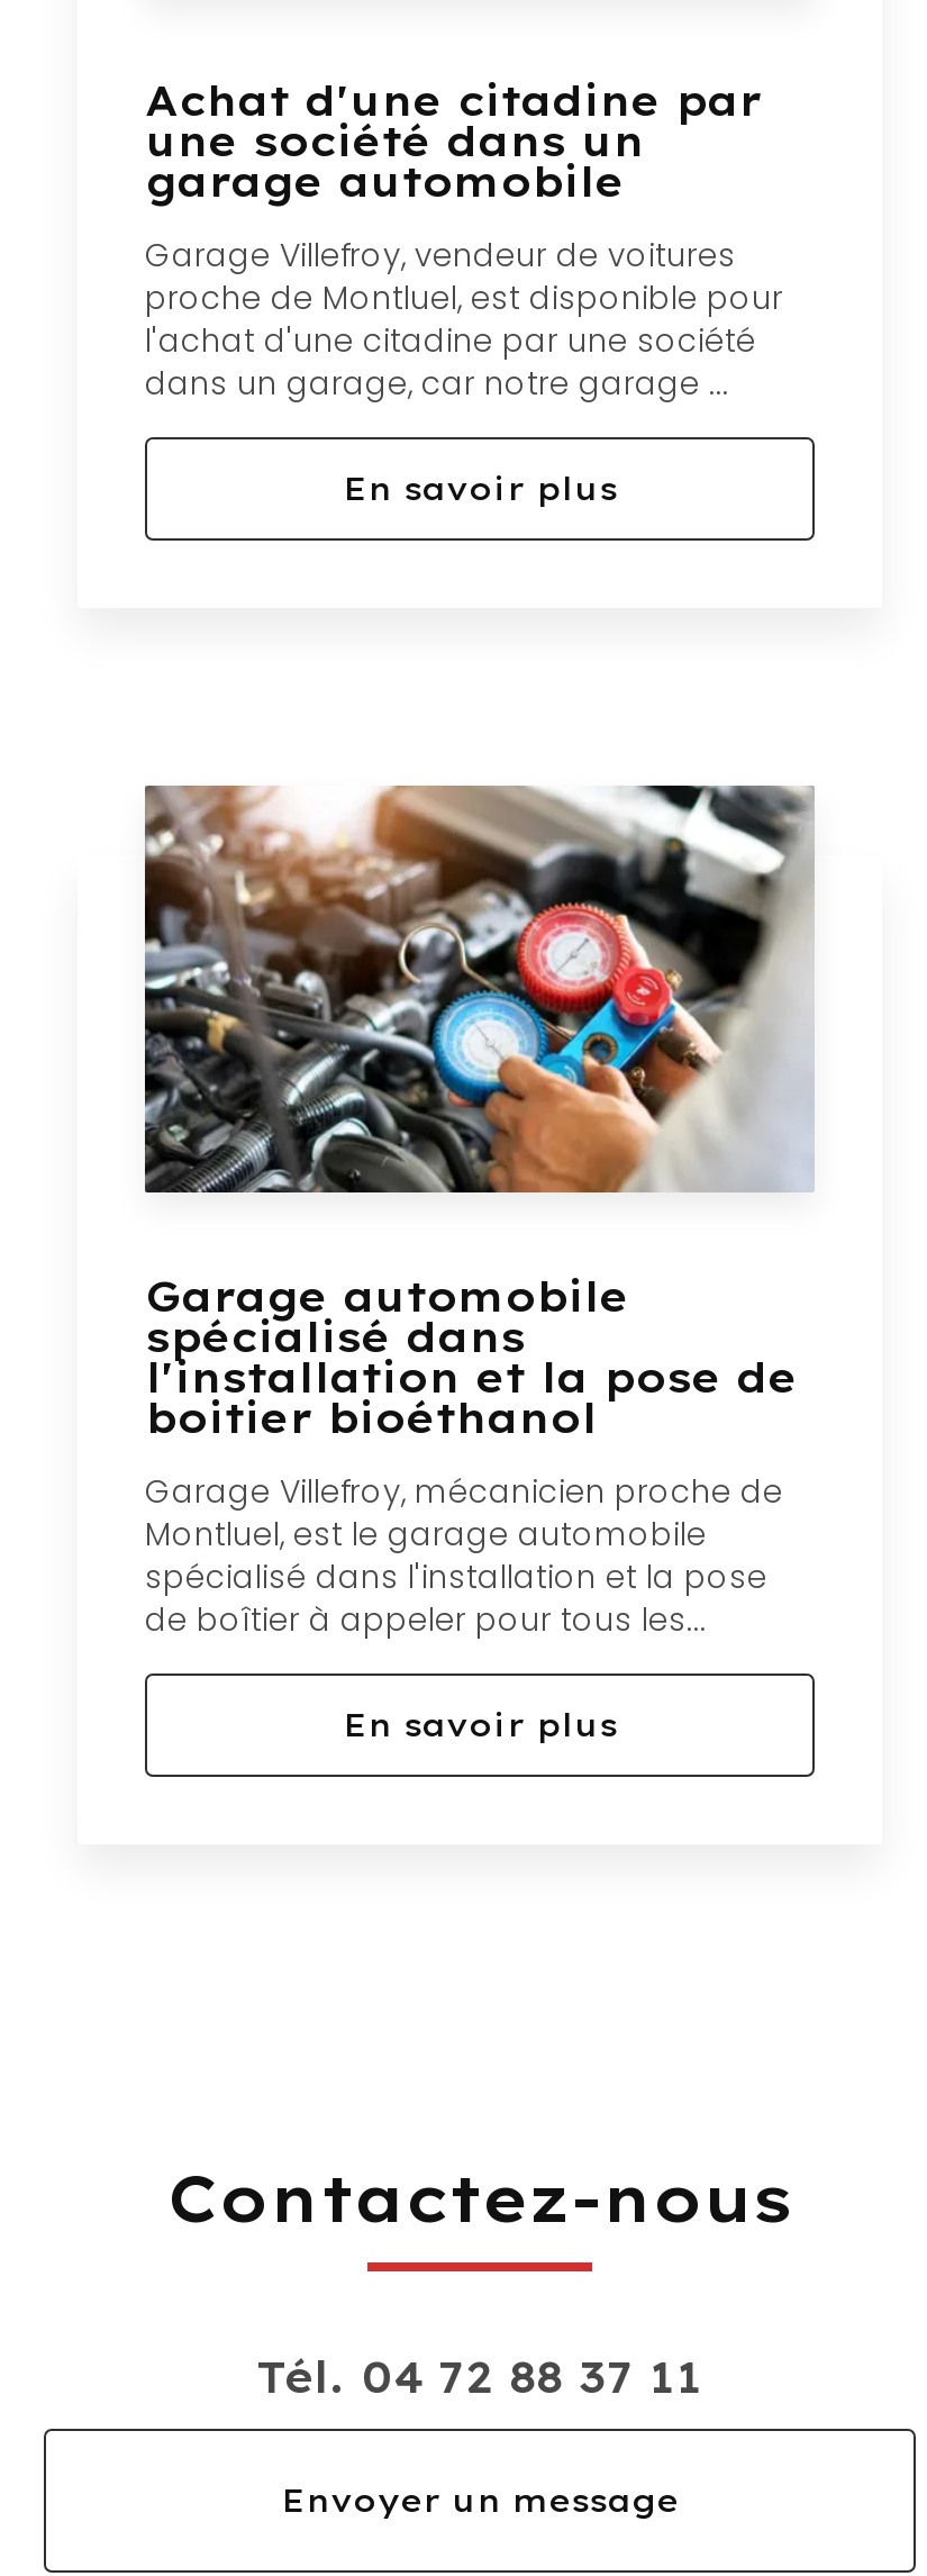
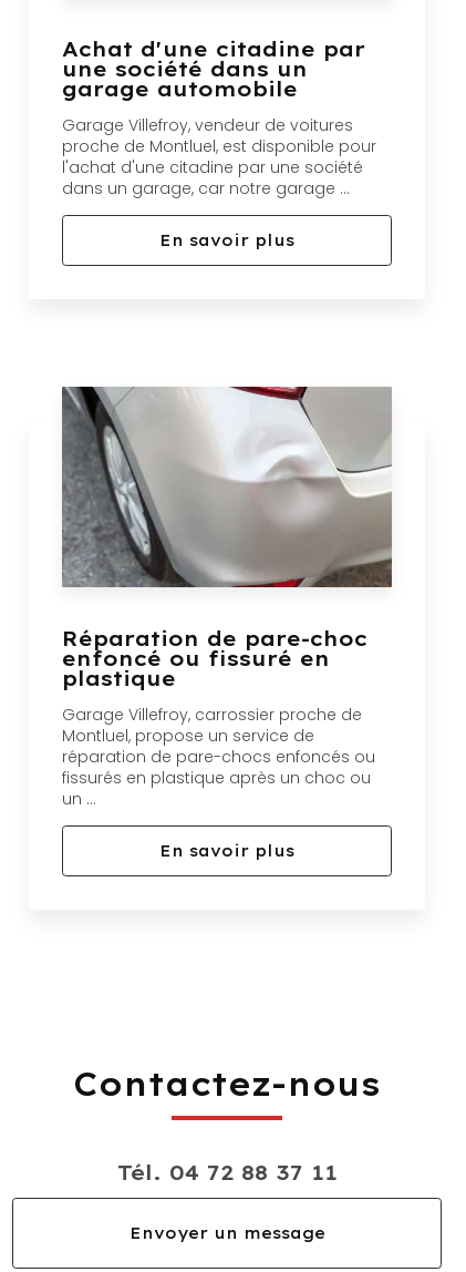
- [image]
- Garage automobile
- spécialisé dans
- l'installation et la pose de
- boitier bioéthanol
+ [image]
+ Réparation de pare-choc
+ enfoncé ou fissuré en
+ plastique

- Garage Villefroy, mécanicien proche de
- Montluel, est le garage automobile
- spécialisé dans l'installation et la pose
- de boîtier à appeler pour tous les...
+ Garage Villefroy, carrossier proche de
+ Montluel, propose un service de
+ réparation de pare-chocs enfoncés ou
+ fissurés en plastique après un choc ou
+ un ...
